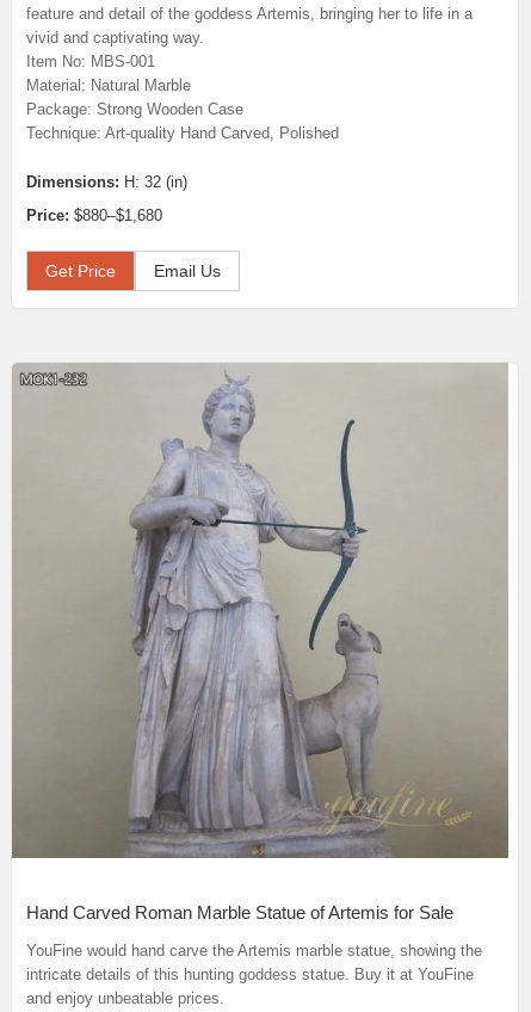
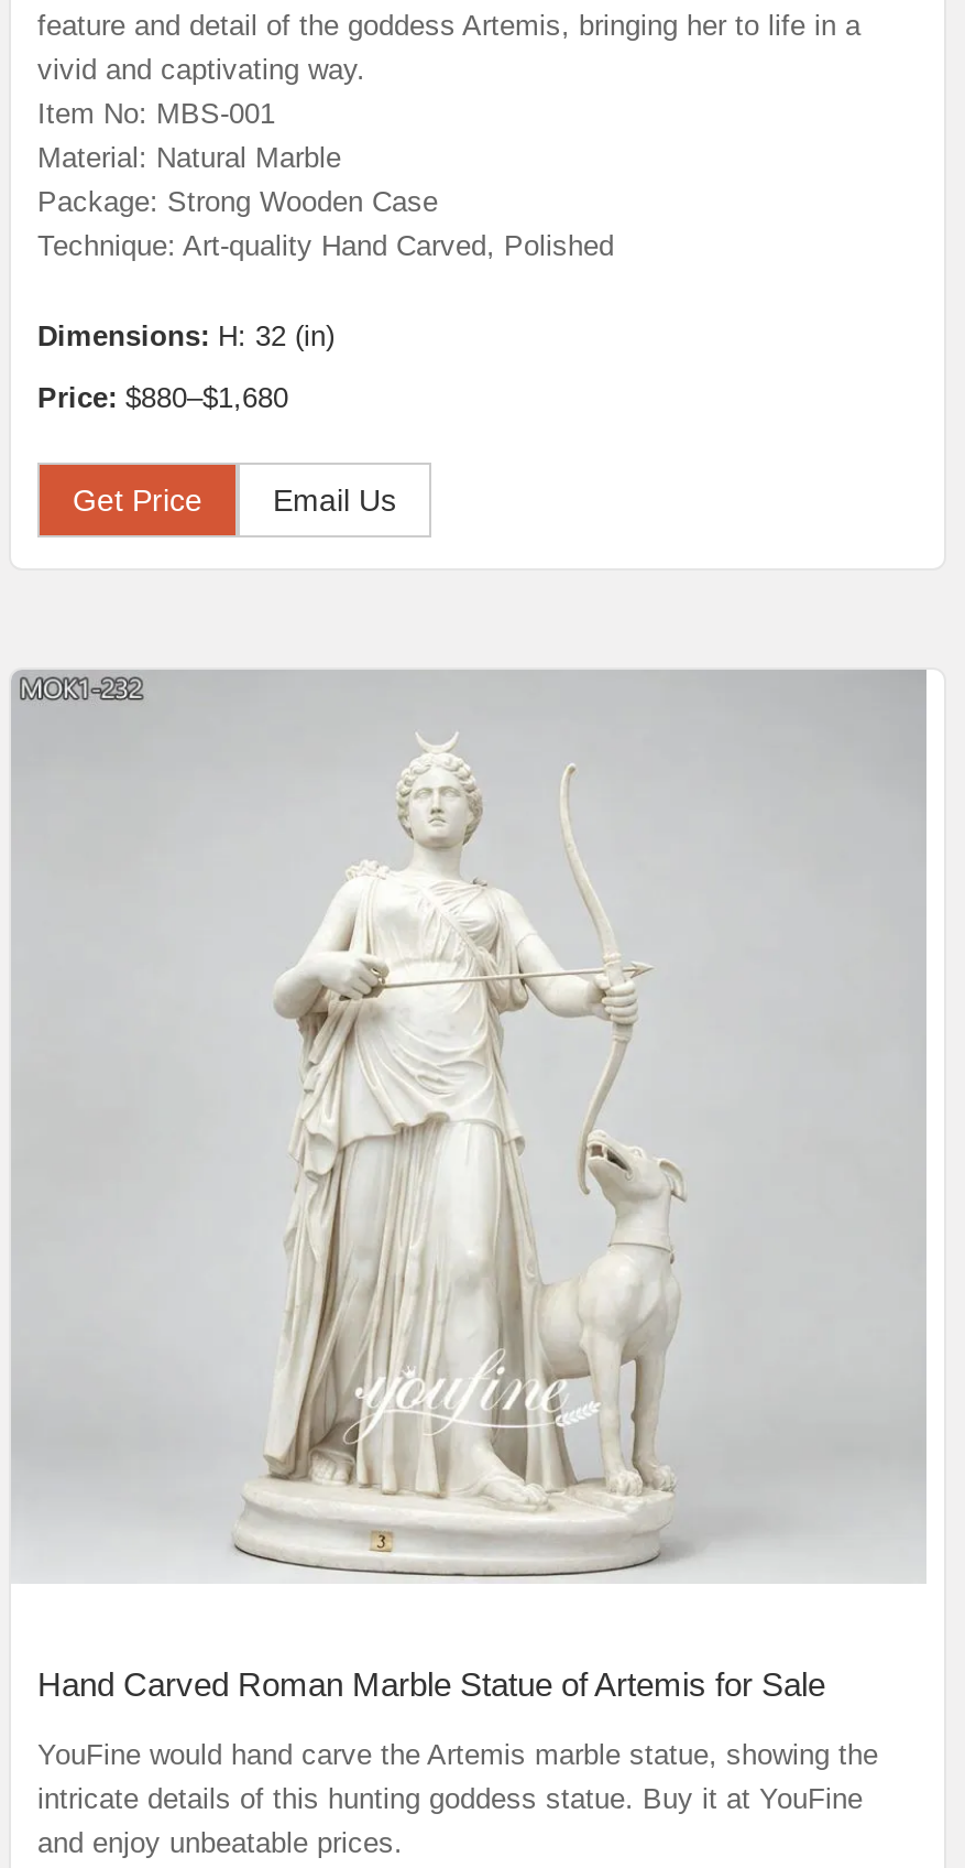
- [image]
+ [image]
